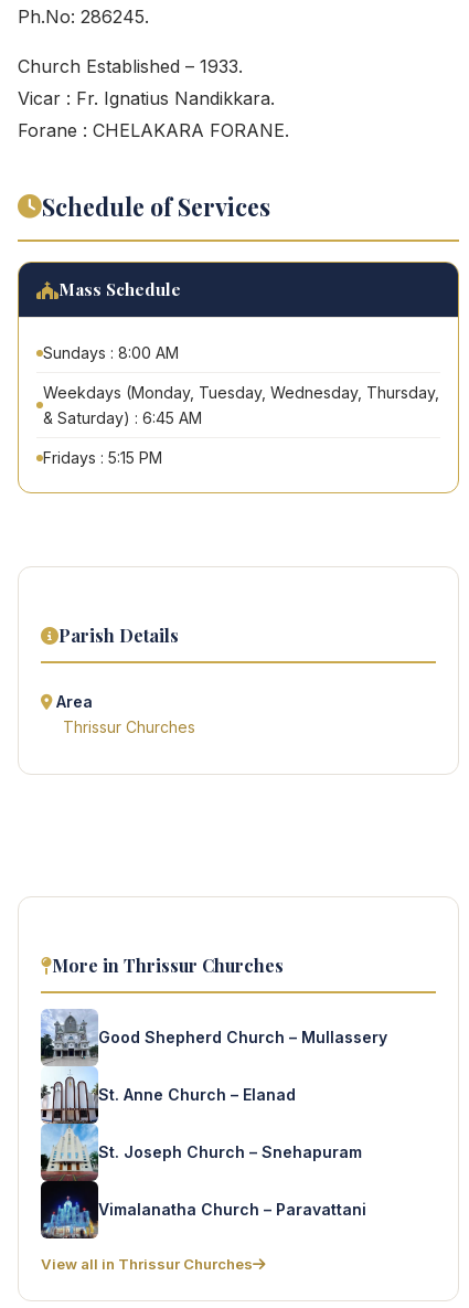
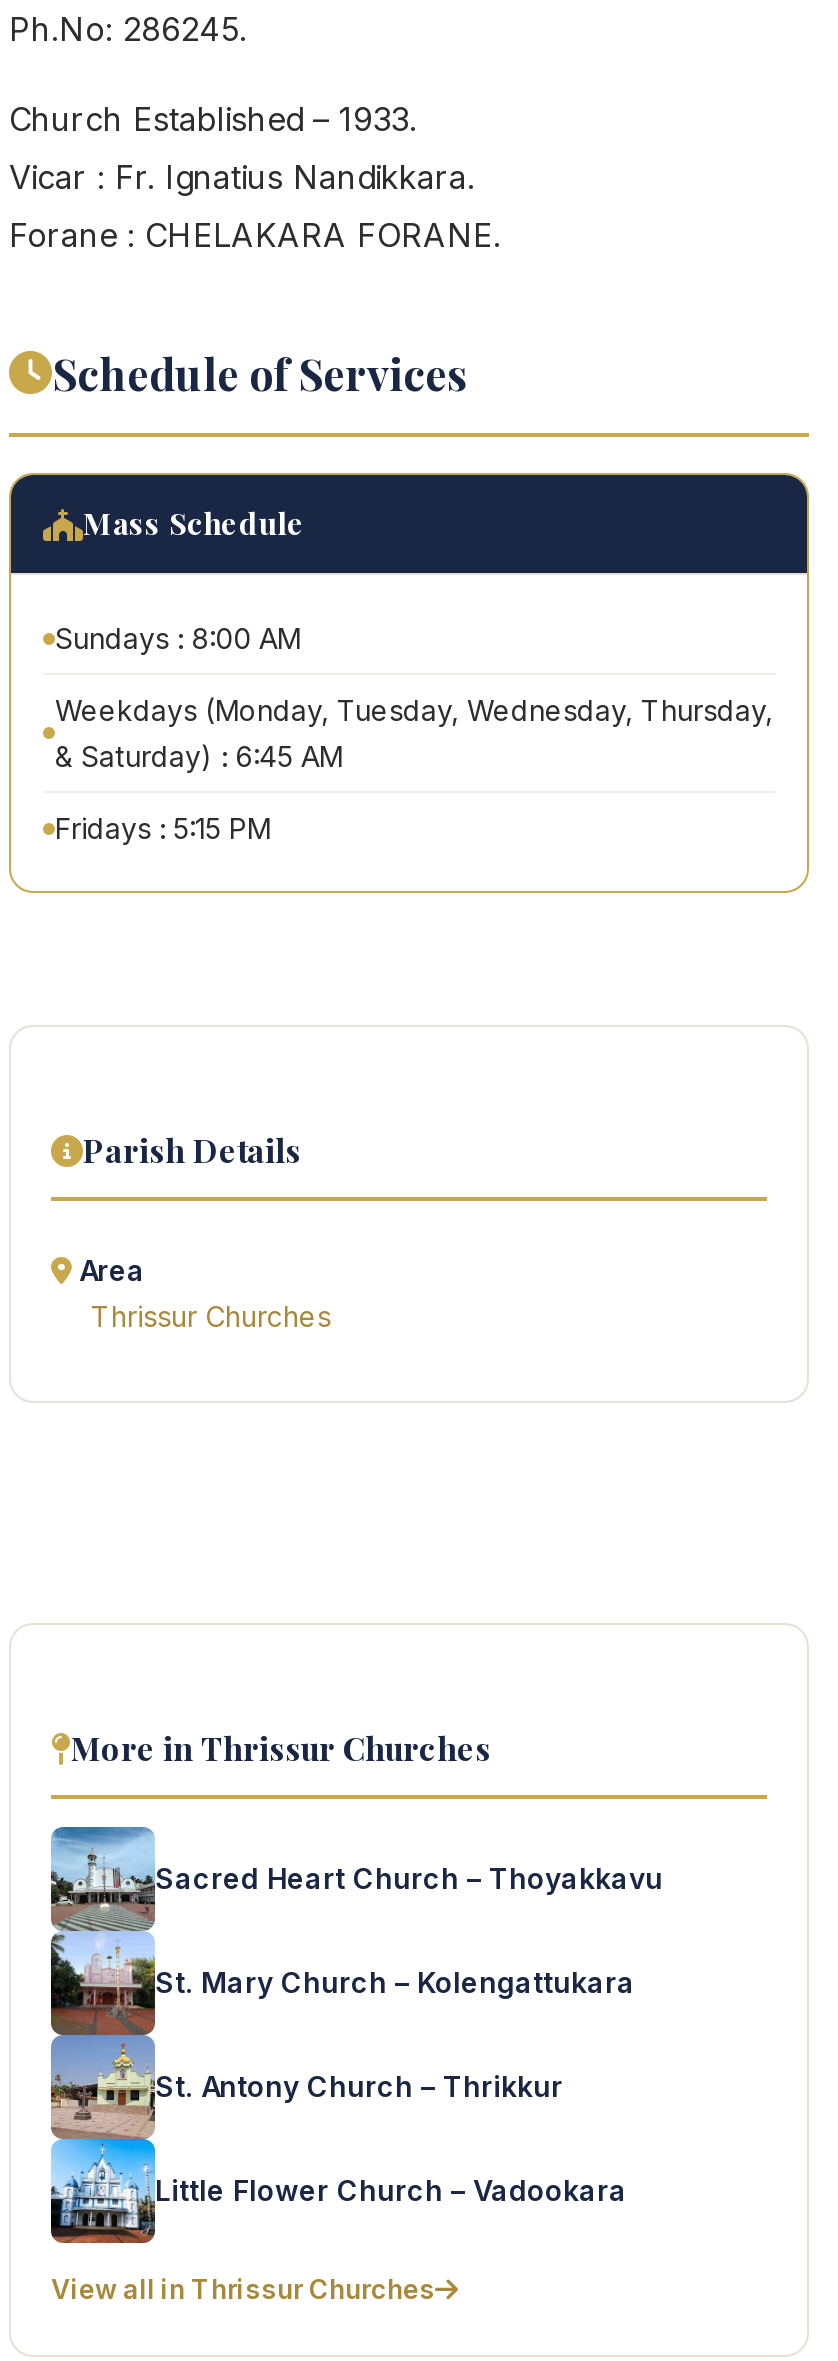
- [image]
- Good Shepherd Church – Mullassery
+ [image]
+ Sacred Heart Church – Thoyakkavu

- St. Anne Church – Elanad
+ St. Mary Church – Kolengattukara

- St. Joseph Church – Snehapuram
+ St. Antony Church – Thrikkur

- Vimalanatha Church – Paravattani
+ Little Flower Church – Vadookara
